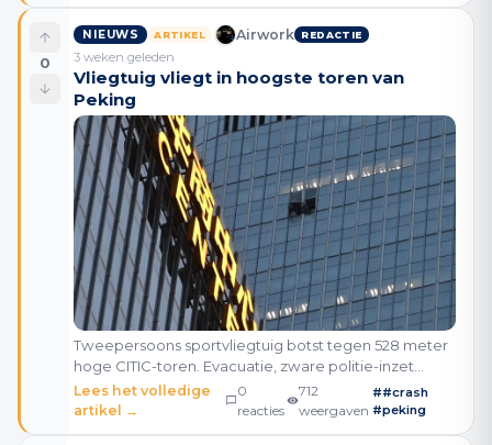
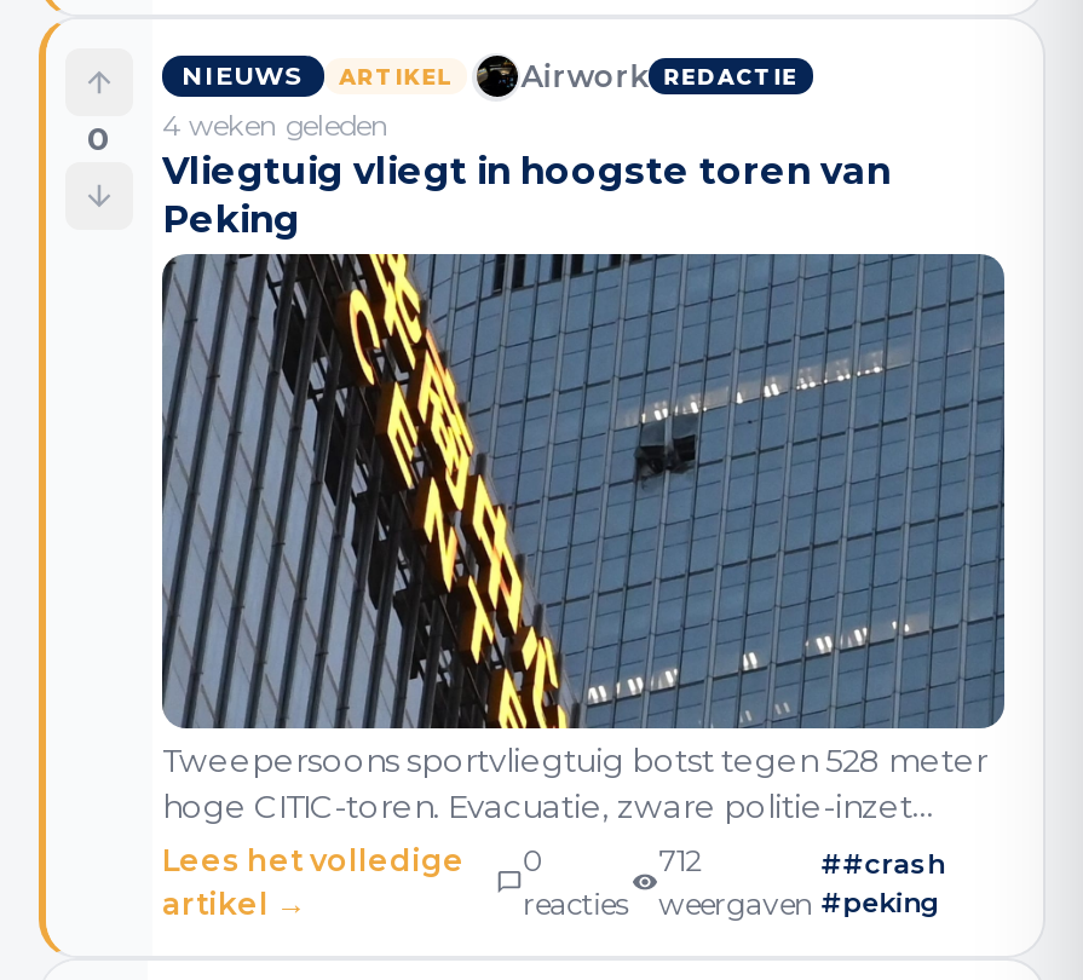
- 3 weken geleden
+ 4 weken geleden
